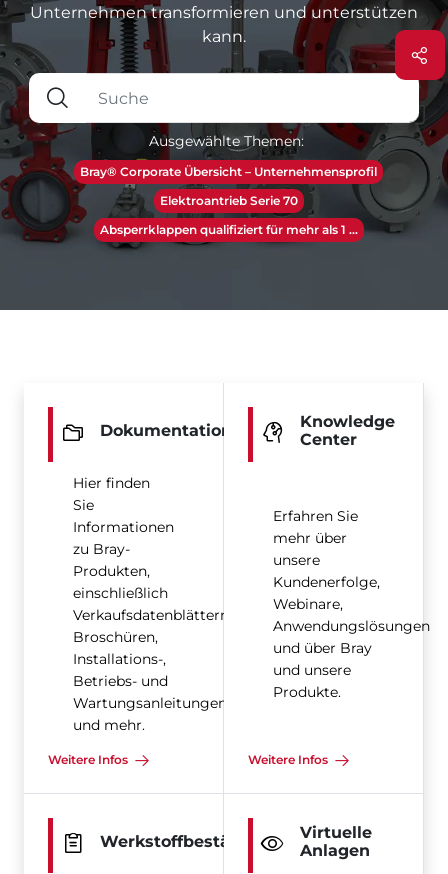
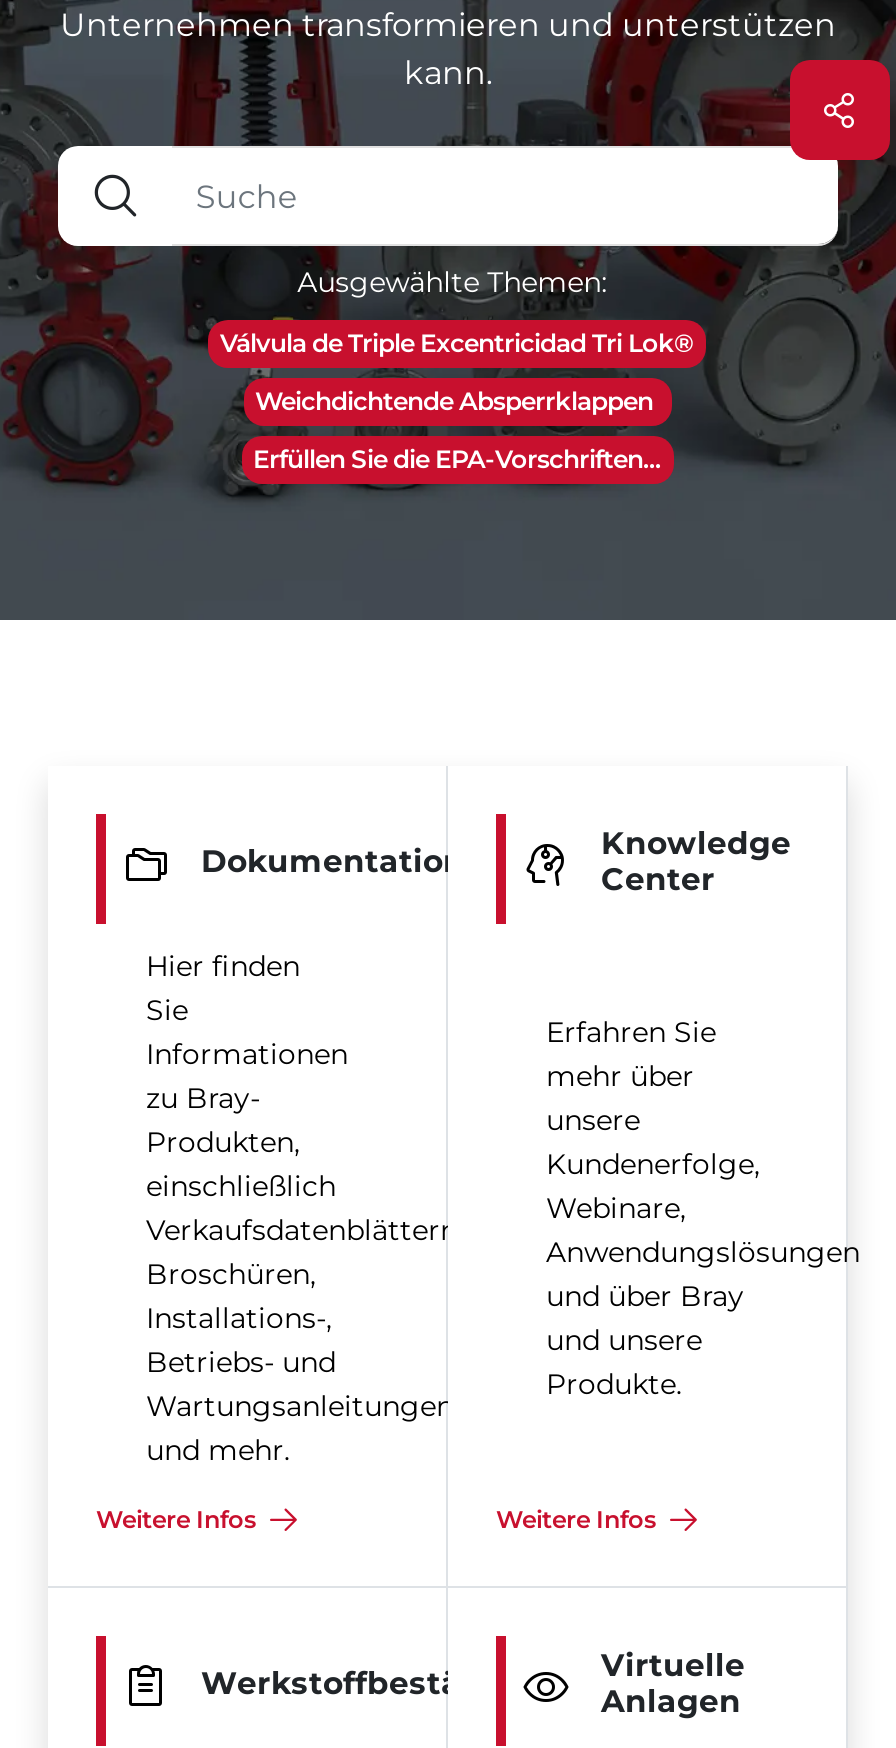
- Bray® Corporate Übersicht – Unternehmensprofil
+ Válvula de Triple Excentricidad Tri Lok®

- Elektroantrieb Serie 70
+ Weichdichtende Absperrklappen

- Absperrklappen qualifiziert für mehr als 1 ...
+ Erfüllen Sie die EPA-Vorschriften...
